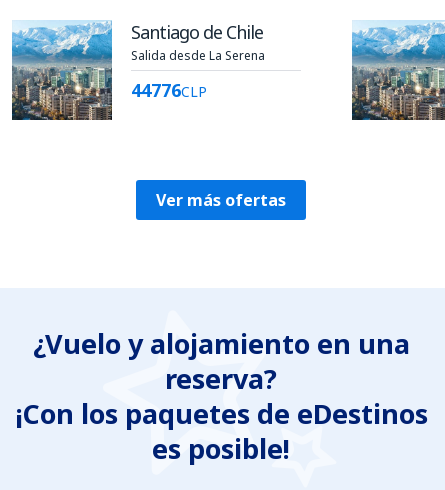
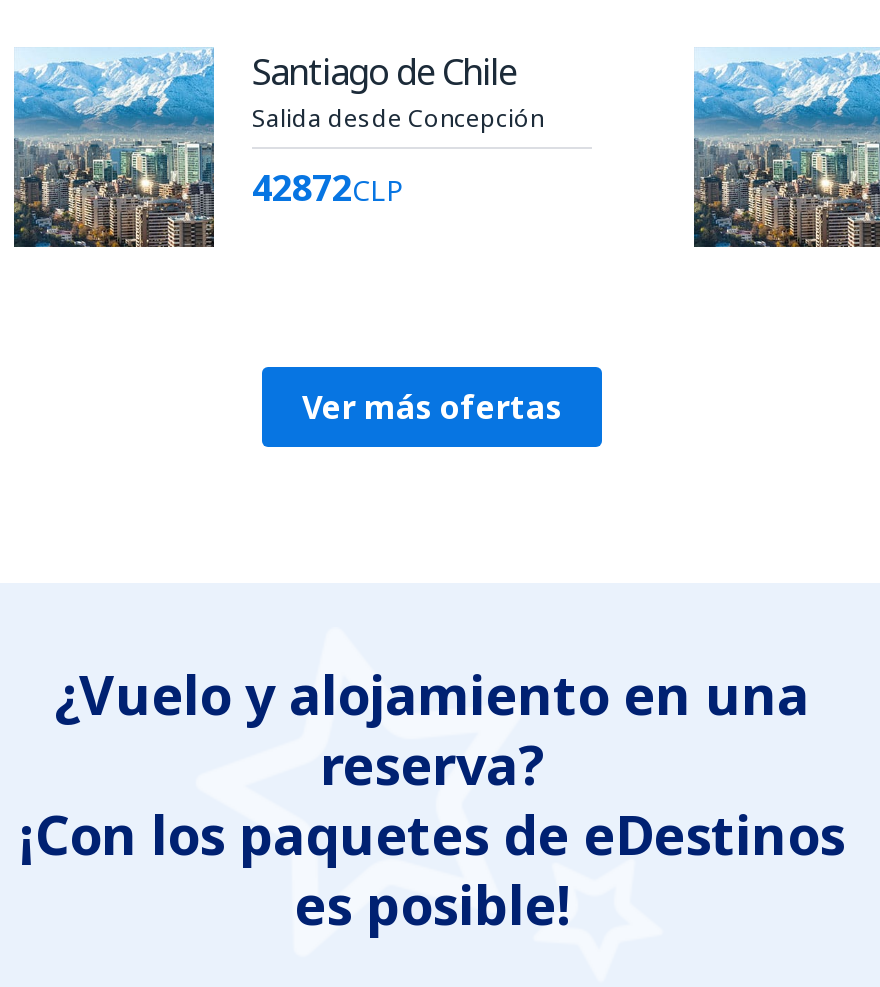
- Salida desde La Serena
+ Salida desde Concepción

- 44776CLP
+ 42872CLP
